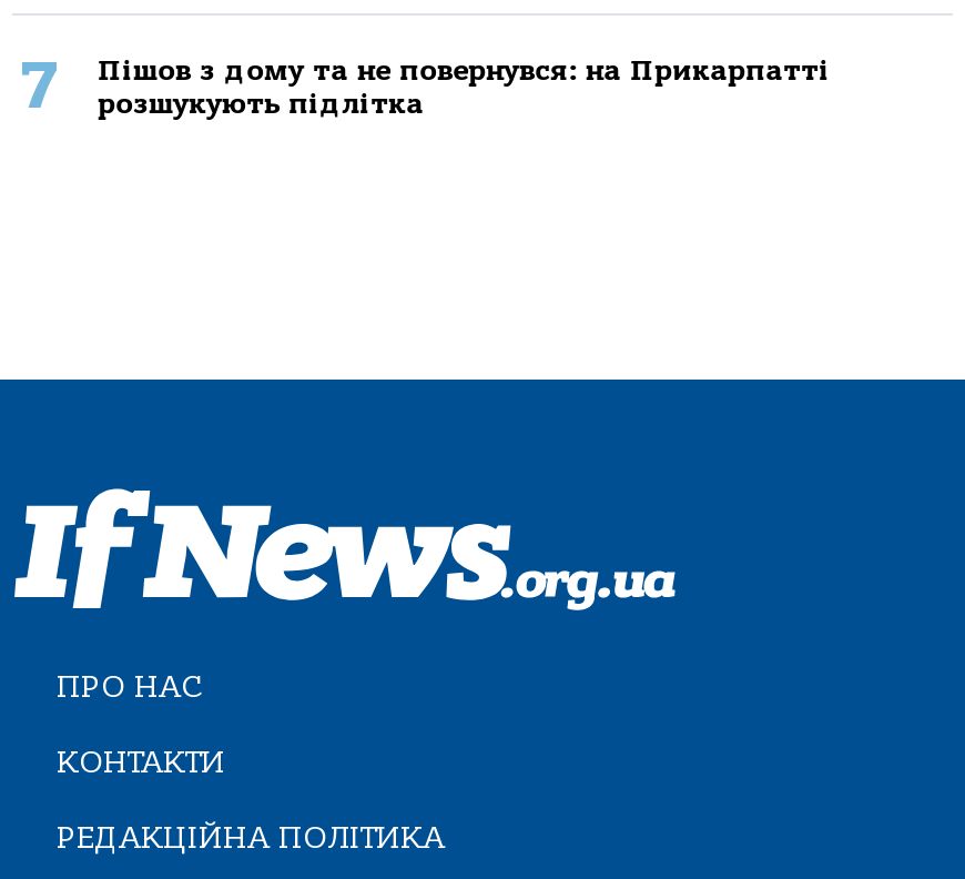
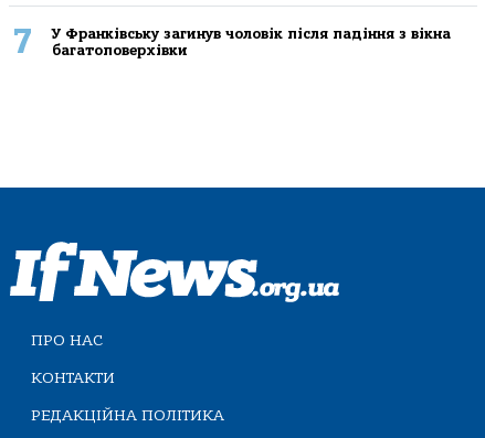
- Пішов з дому та не повернувся: на Прикарпатті
- розшукують підлітка
+ У Франківську загинув чоловік після падіння з вікна
+ багатоповерхівки
